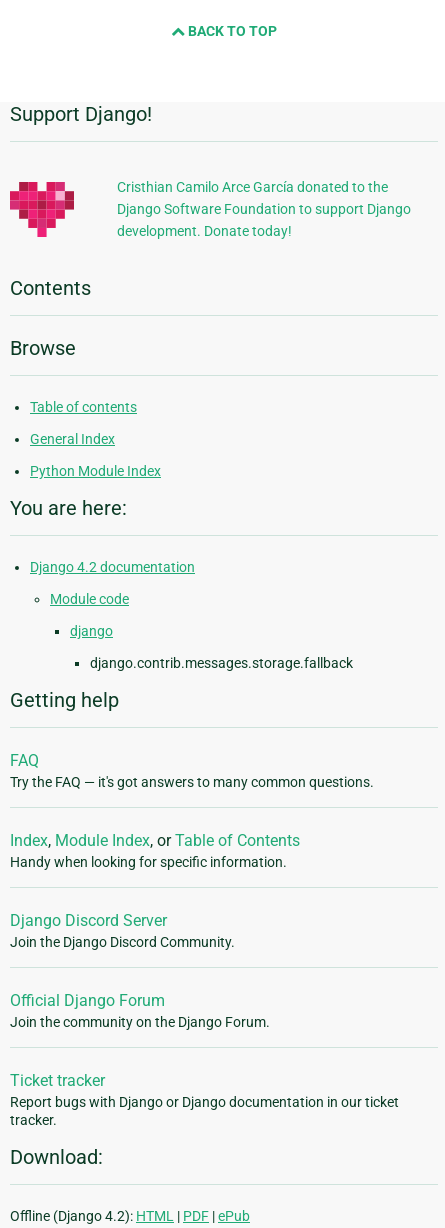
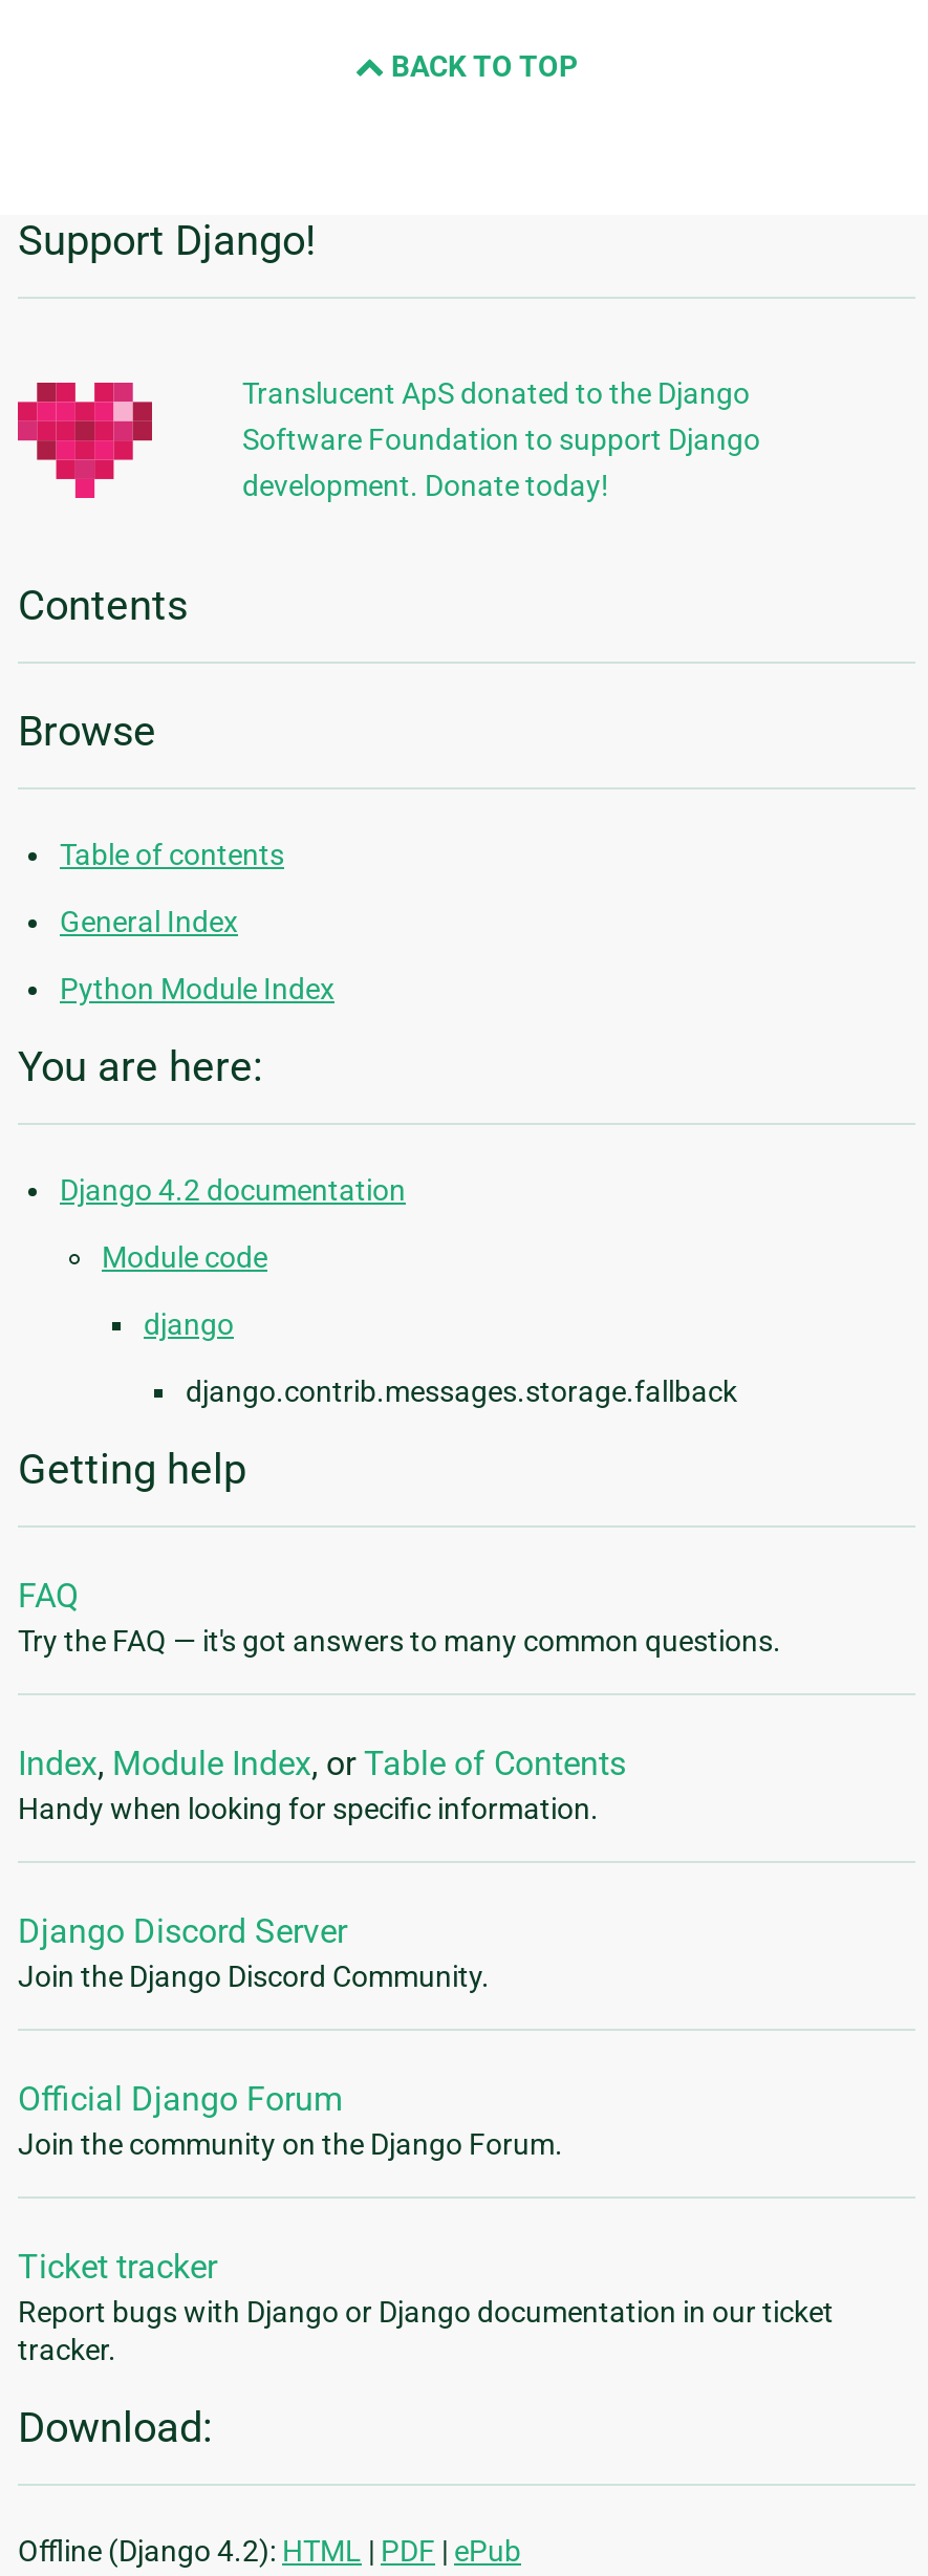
- Cristhian Camilo Arce García donated to the
- Django Software Foundation to support Django
+ Translucent ApS donated to the Django
+ Software Foundation to support Django
